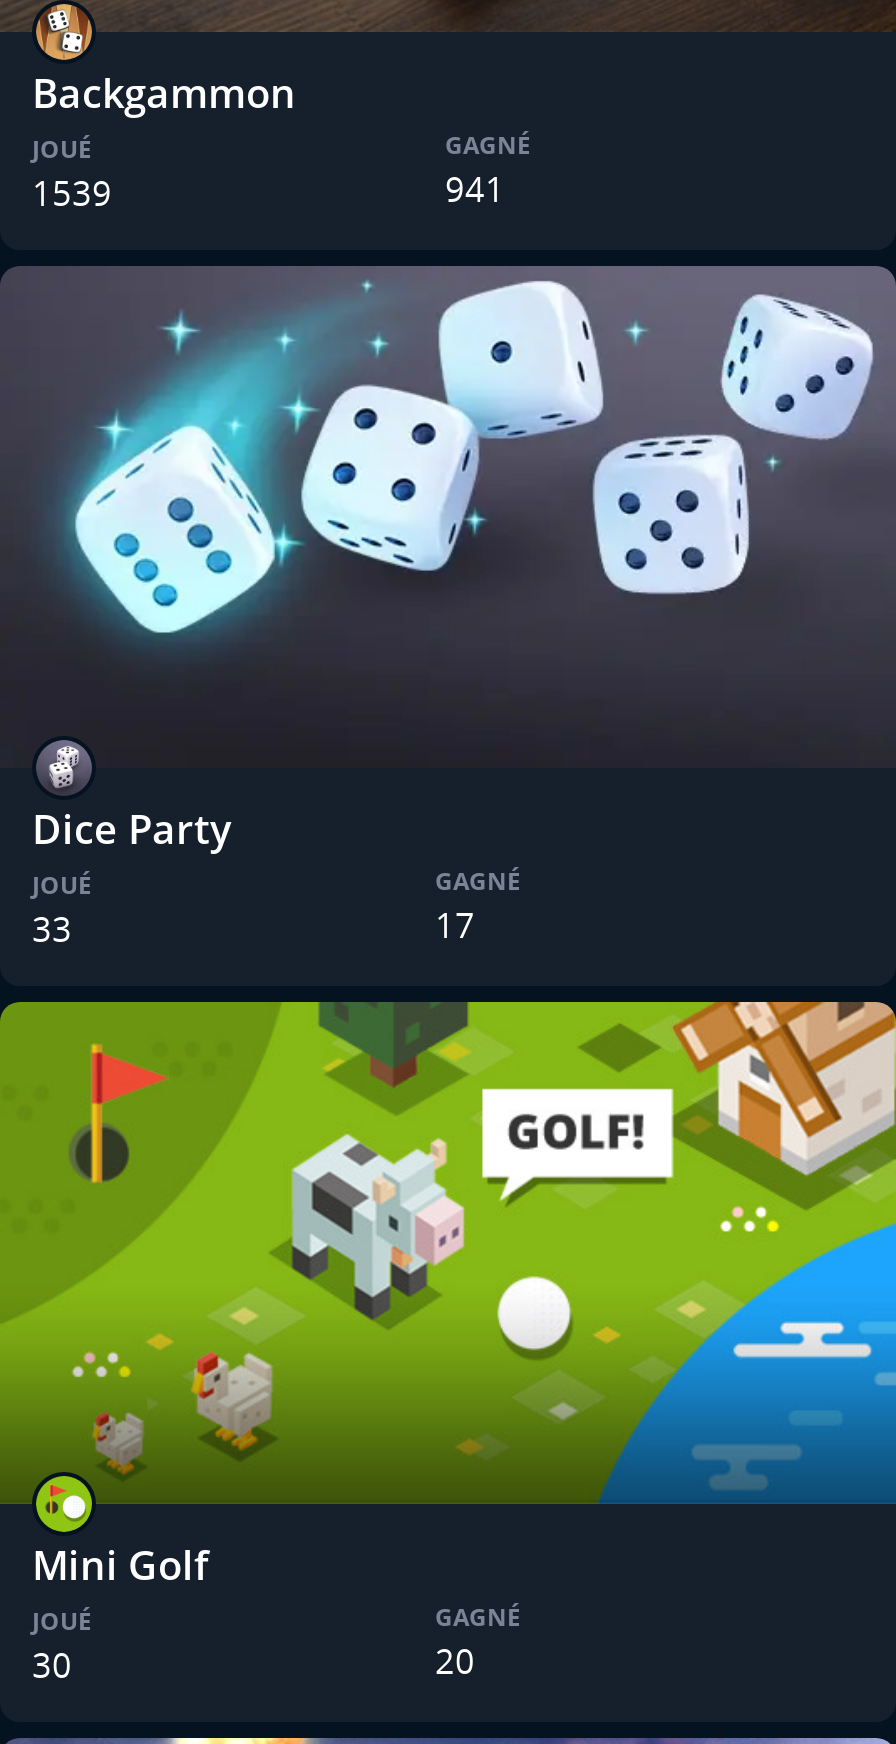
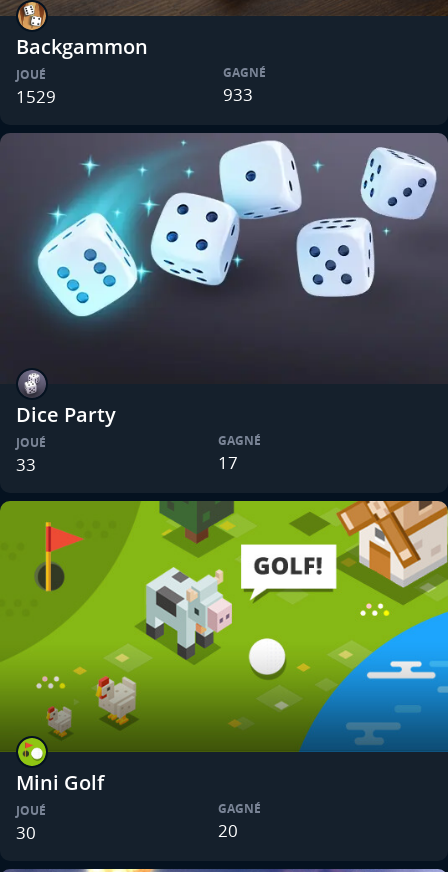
- 1539
+ 1529

- 941
+ 933
